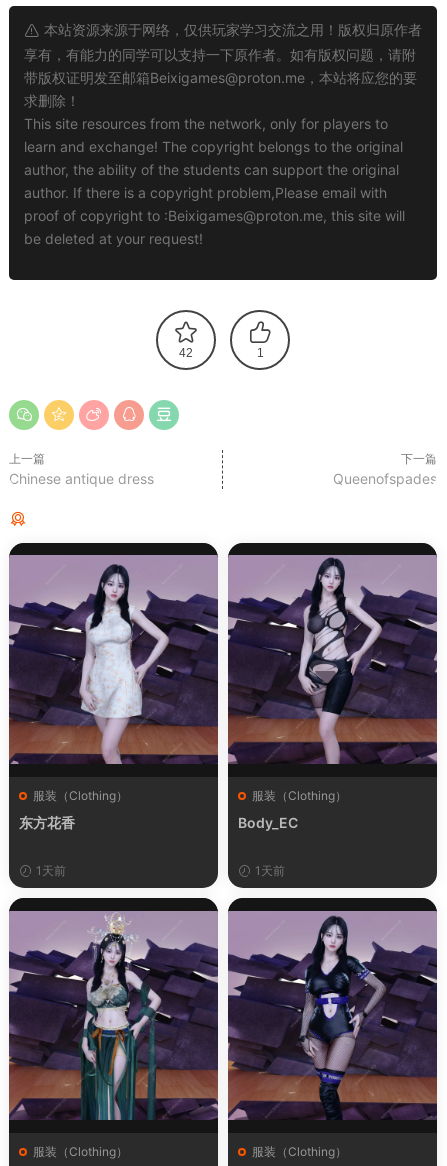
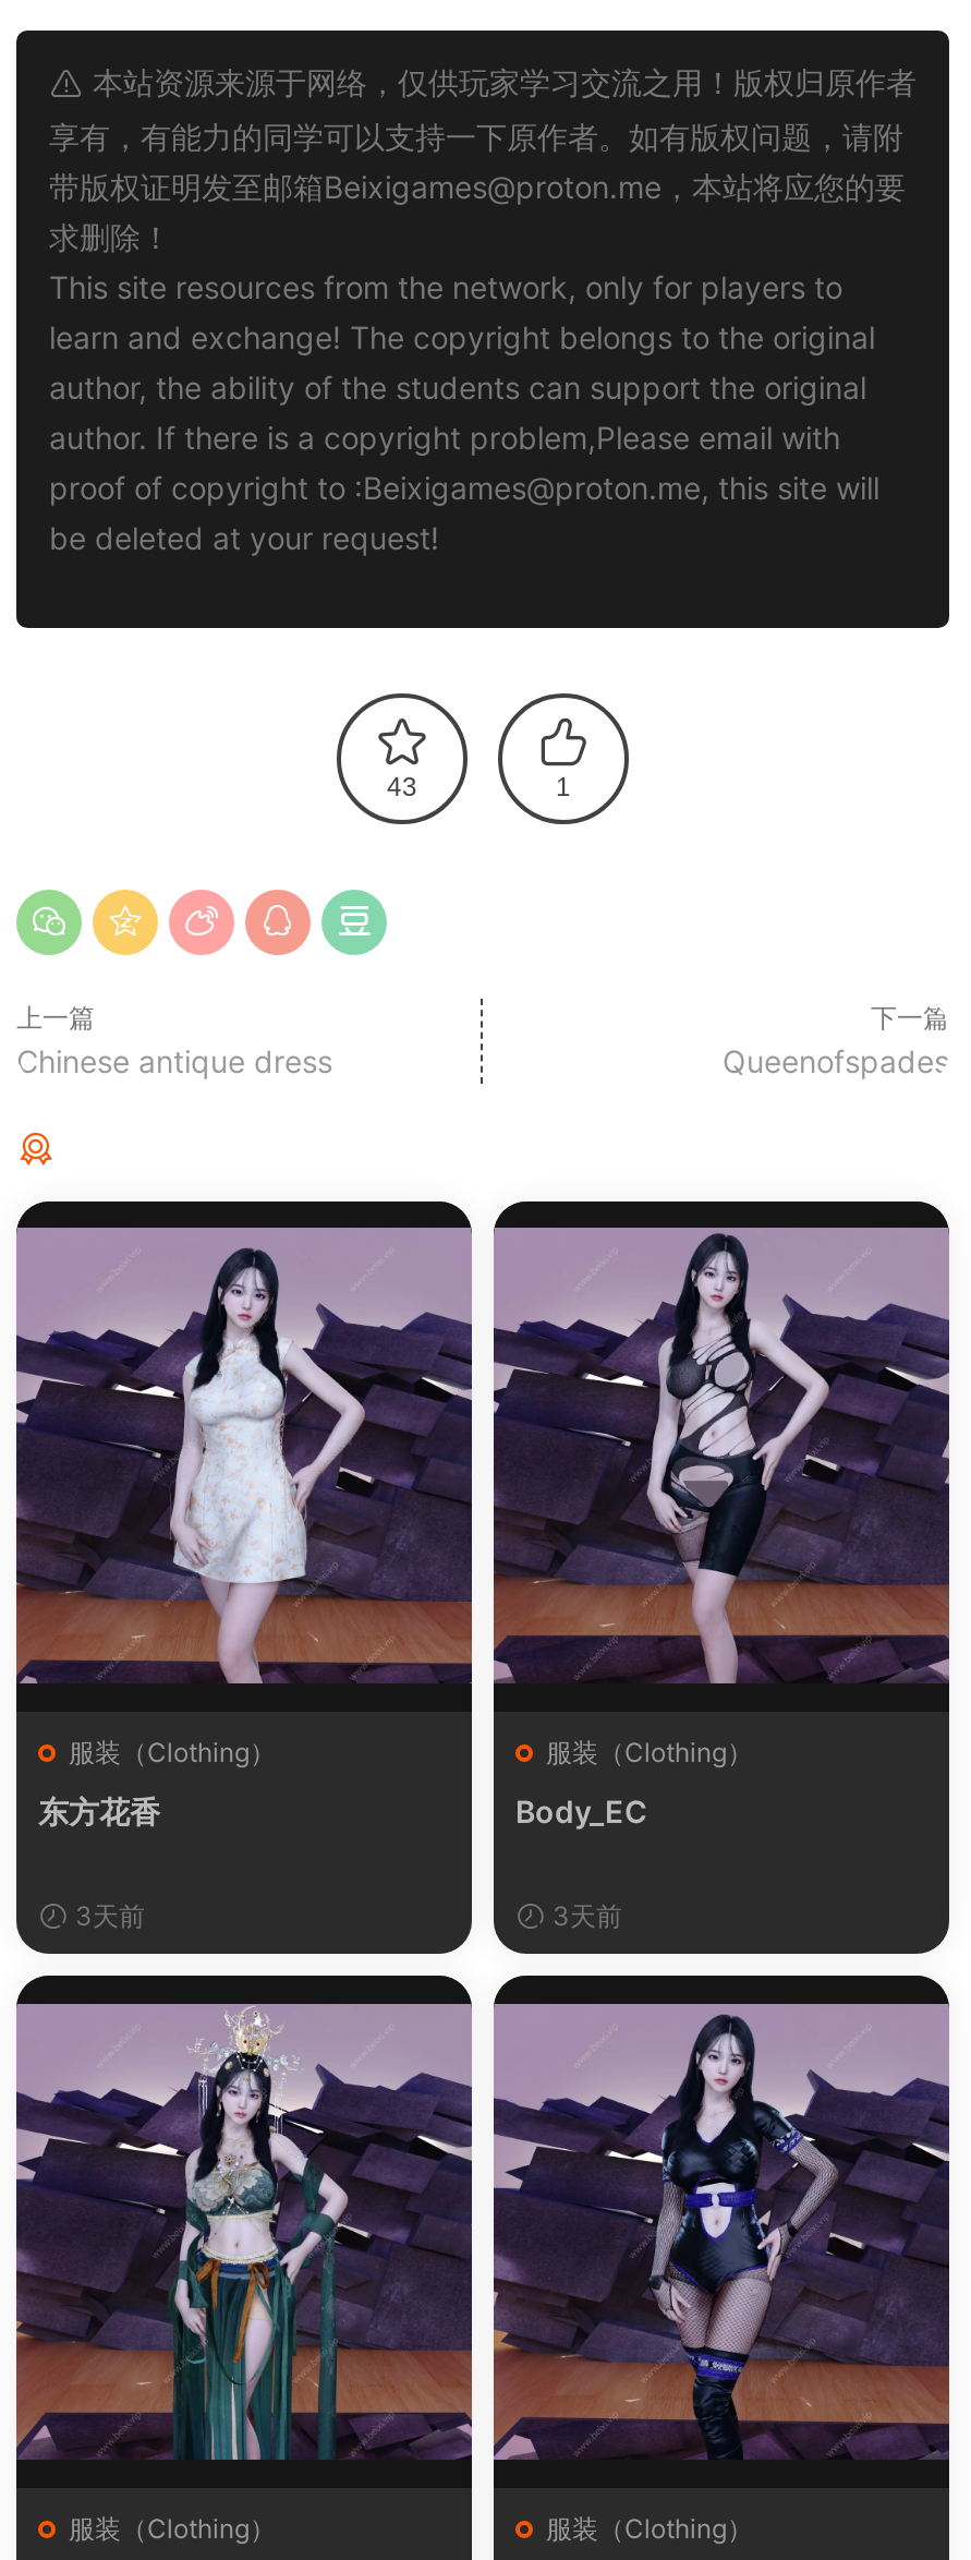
- 42
+ 43

- 1天前
+ 3天前

- 1天前
+ 3天前
